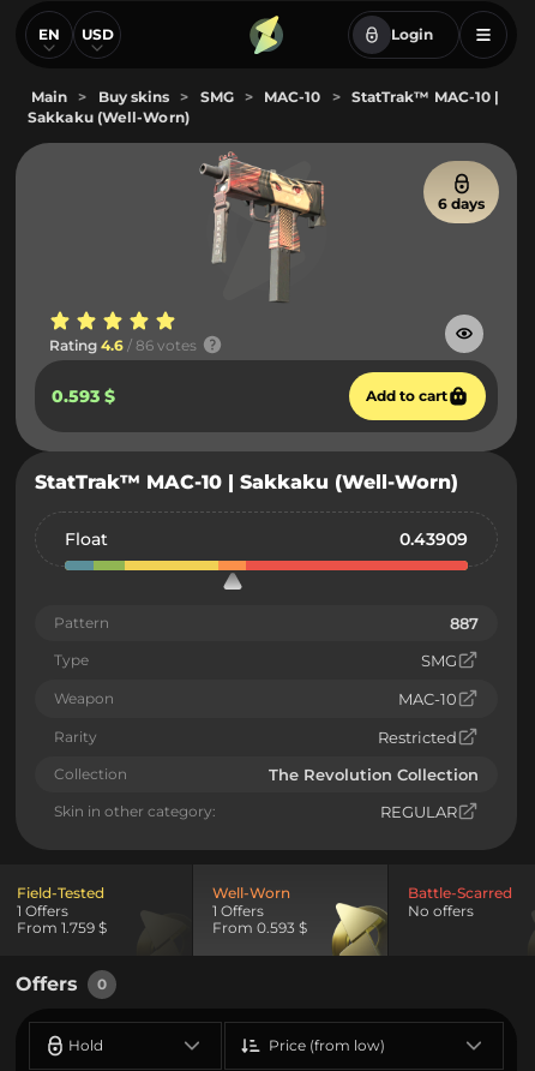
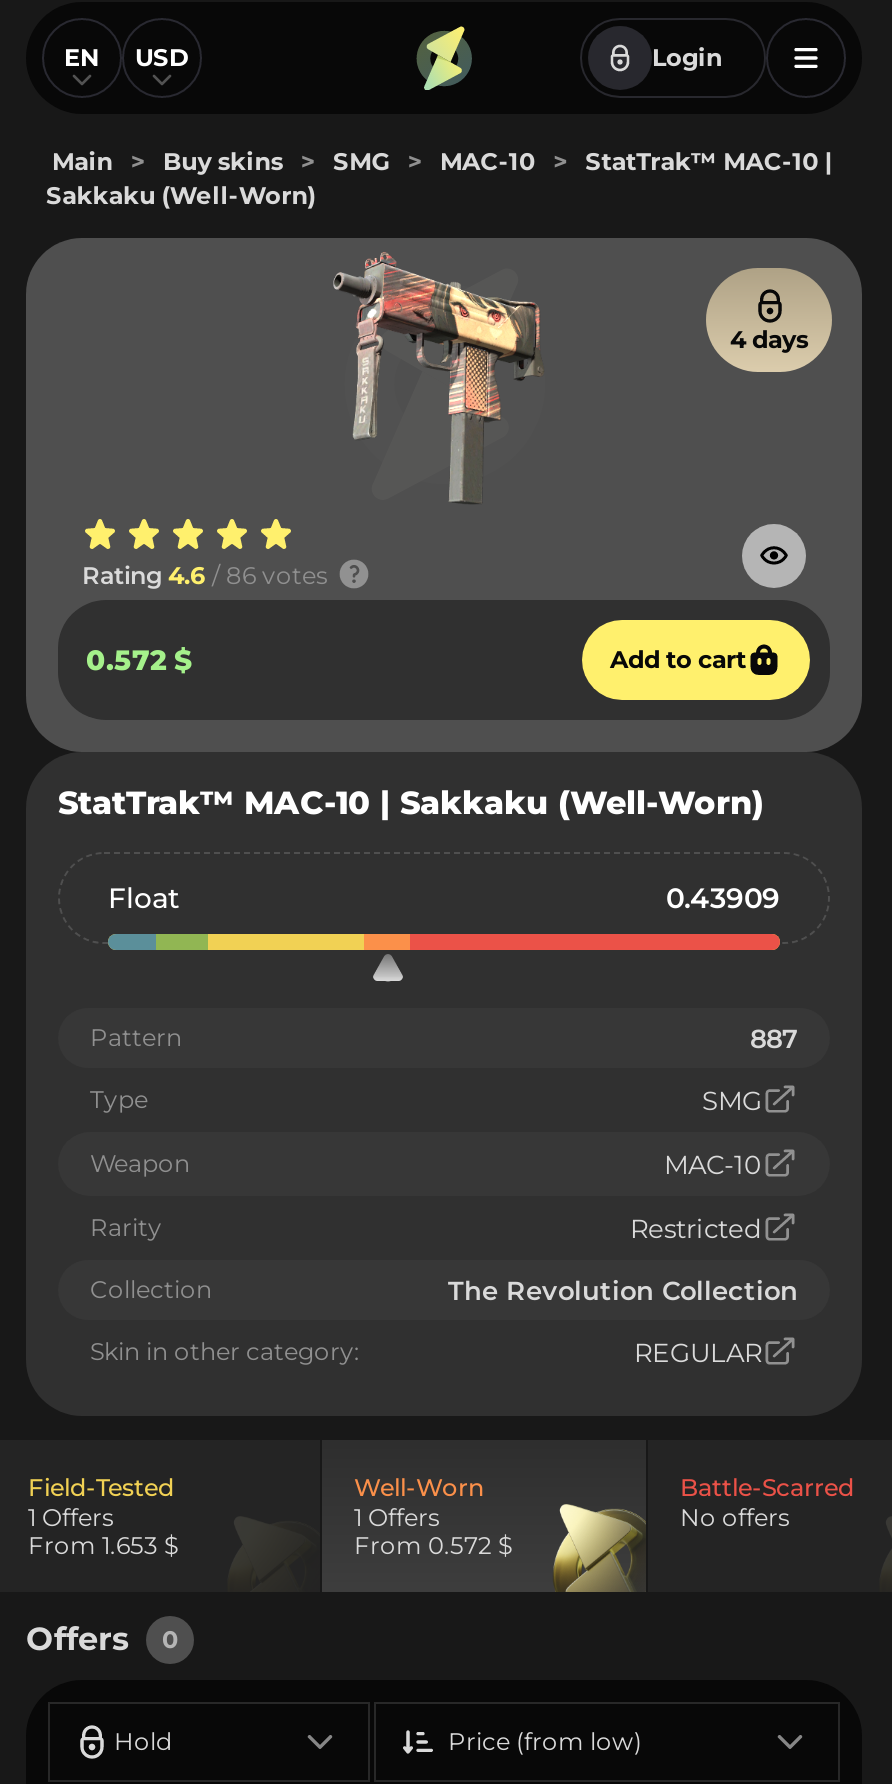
- 6 days
+ 4 days

- 0.593 $
+ 0.572 $

- From 1.759 $
+ From 1.653 $

- From 0.593 $
+ From 0.572 $
